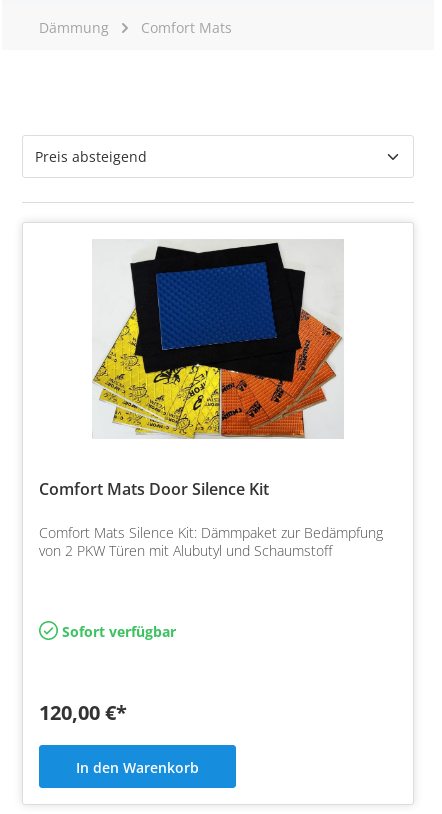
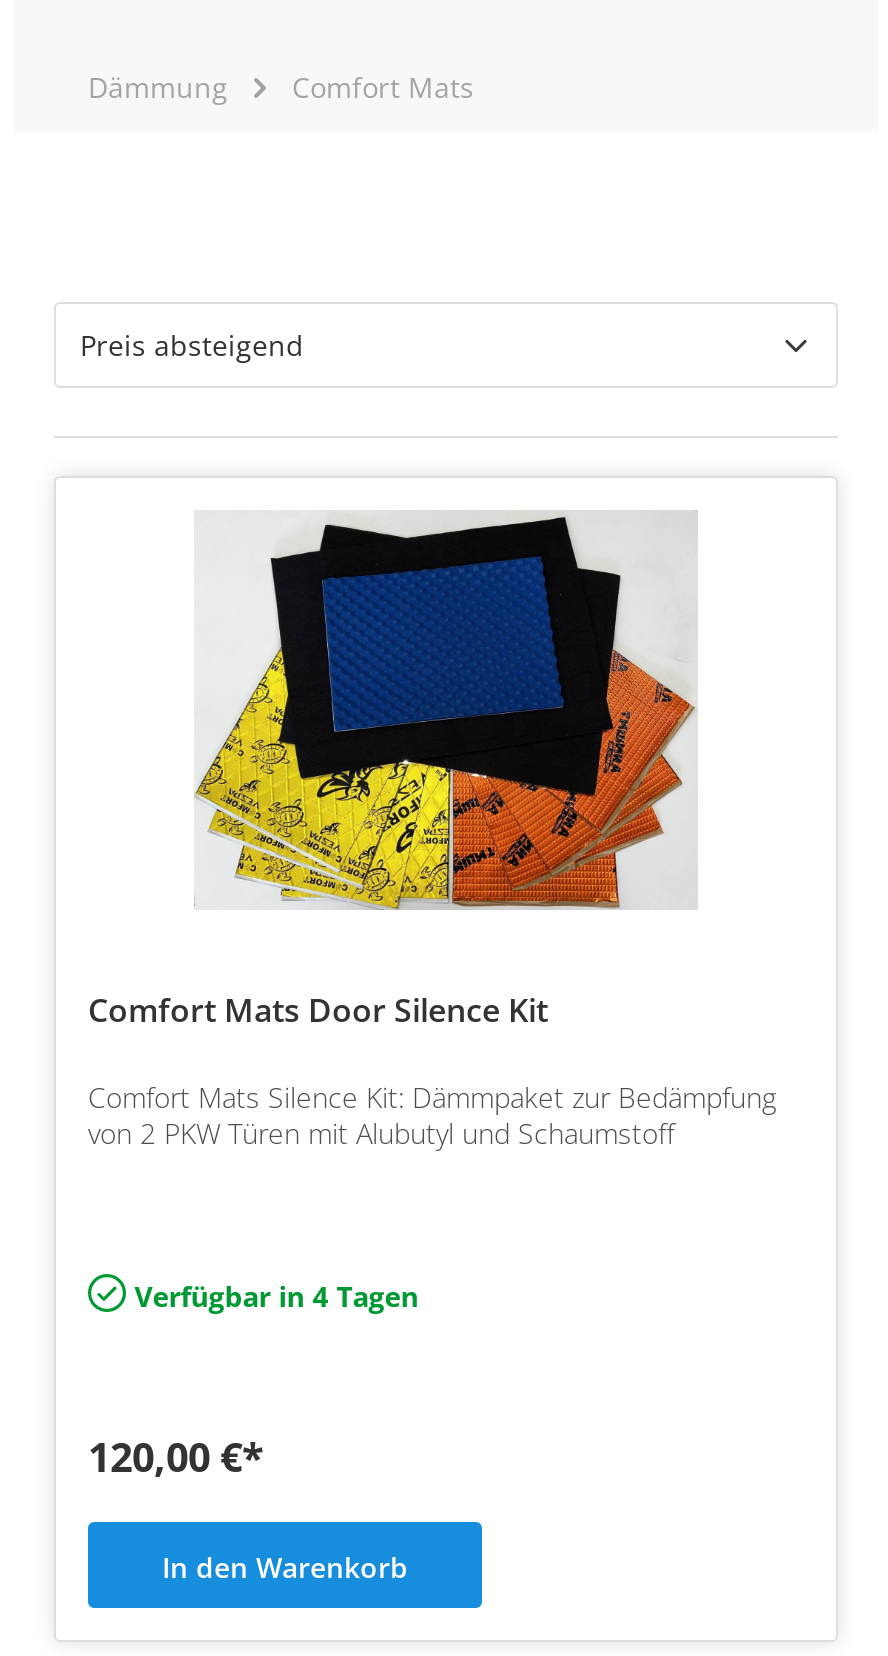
- Sofort verfügbar
+ Verfügbar in 4 Tagen
